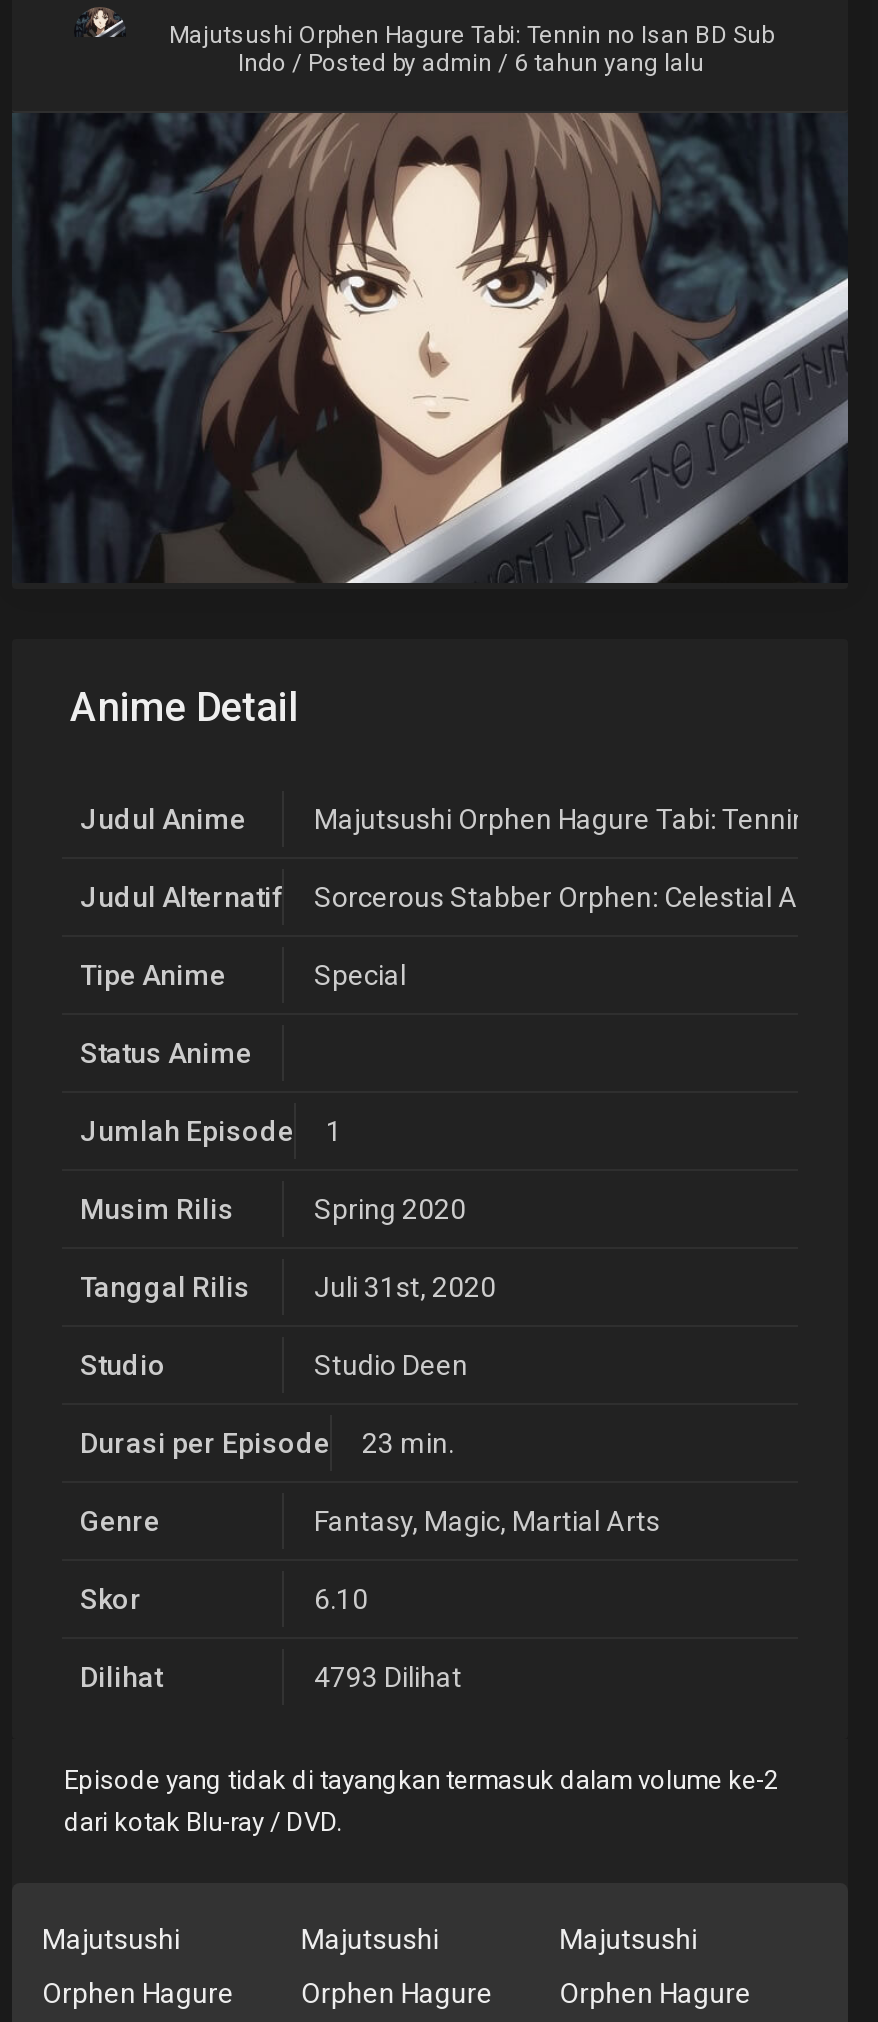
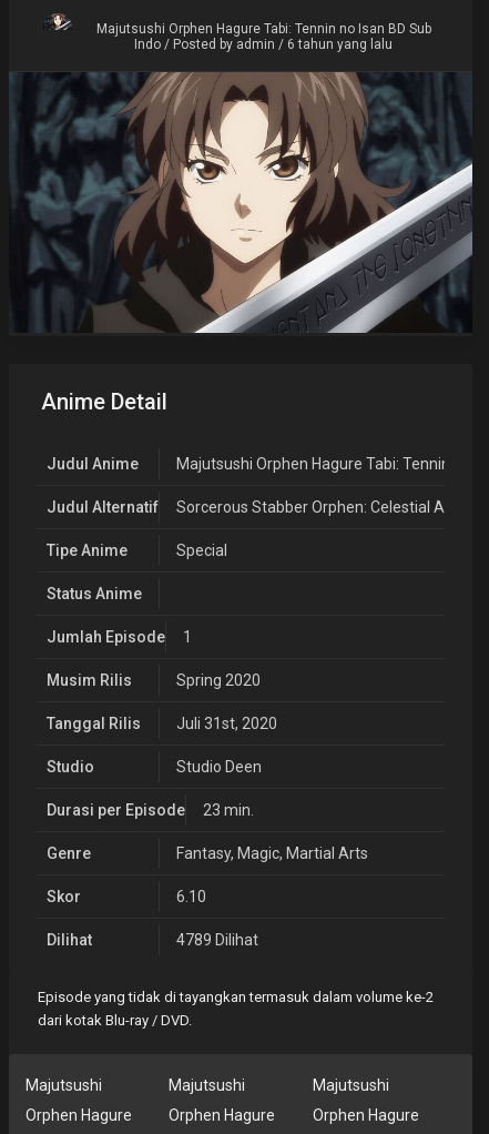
- 4793 Dilihat
+ 4789 Dilihat
